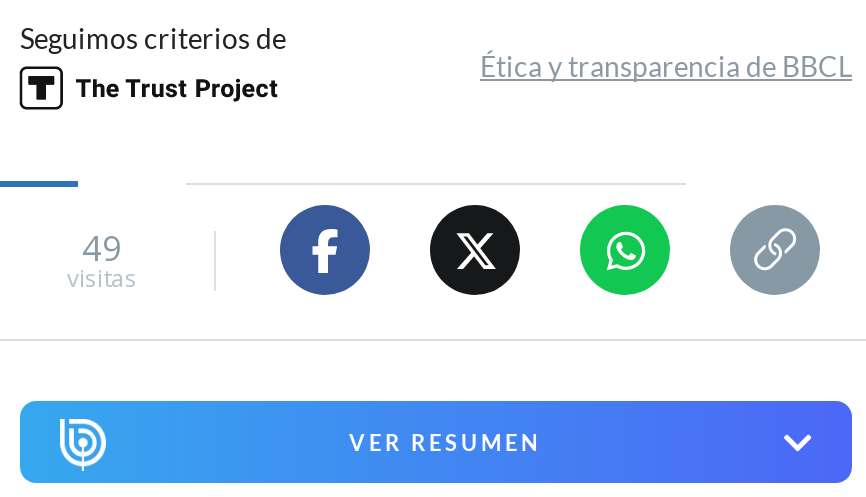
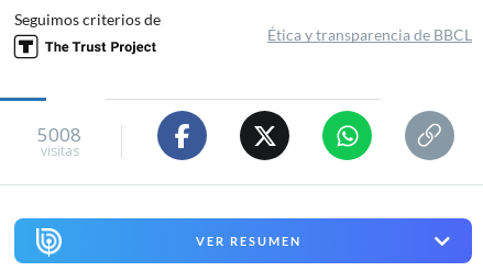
- 49
+ 5008
